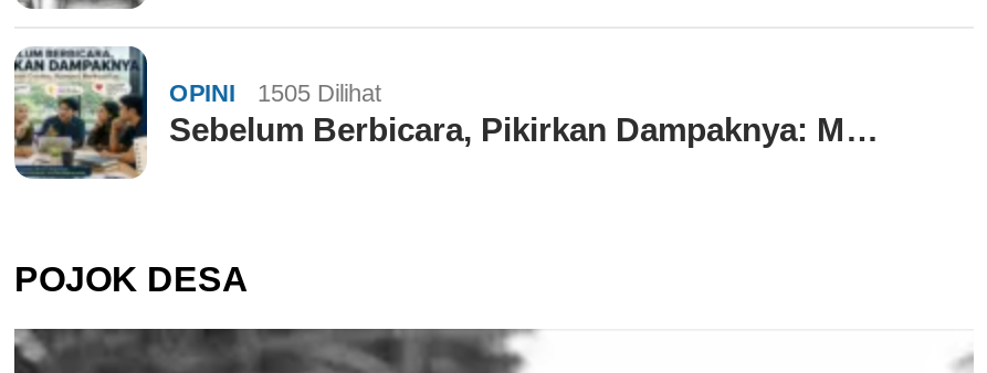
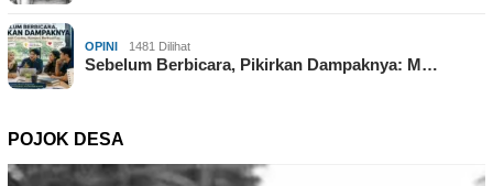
- OPINI 1505 Dilihat
+ OPINI 1481 Dilihat
